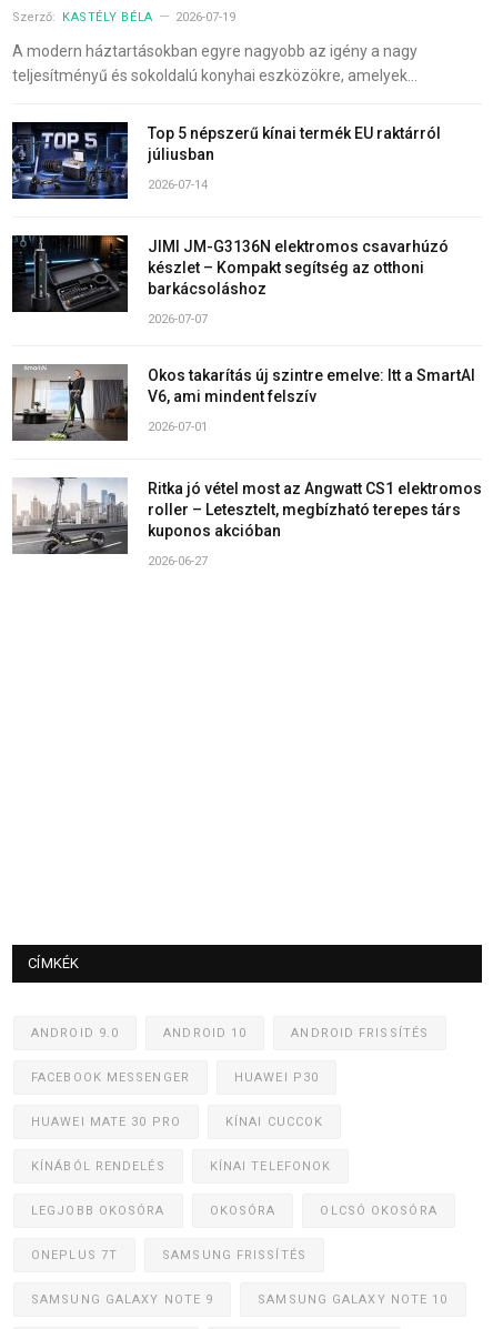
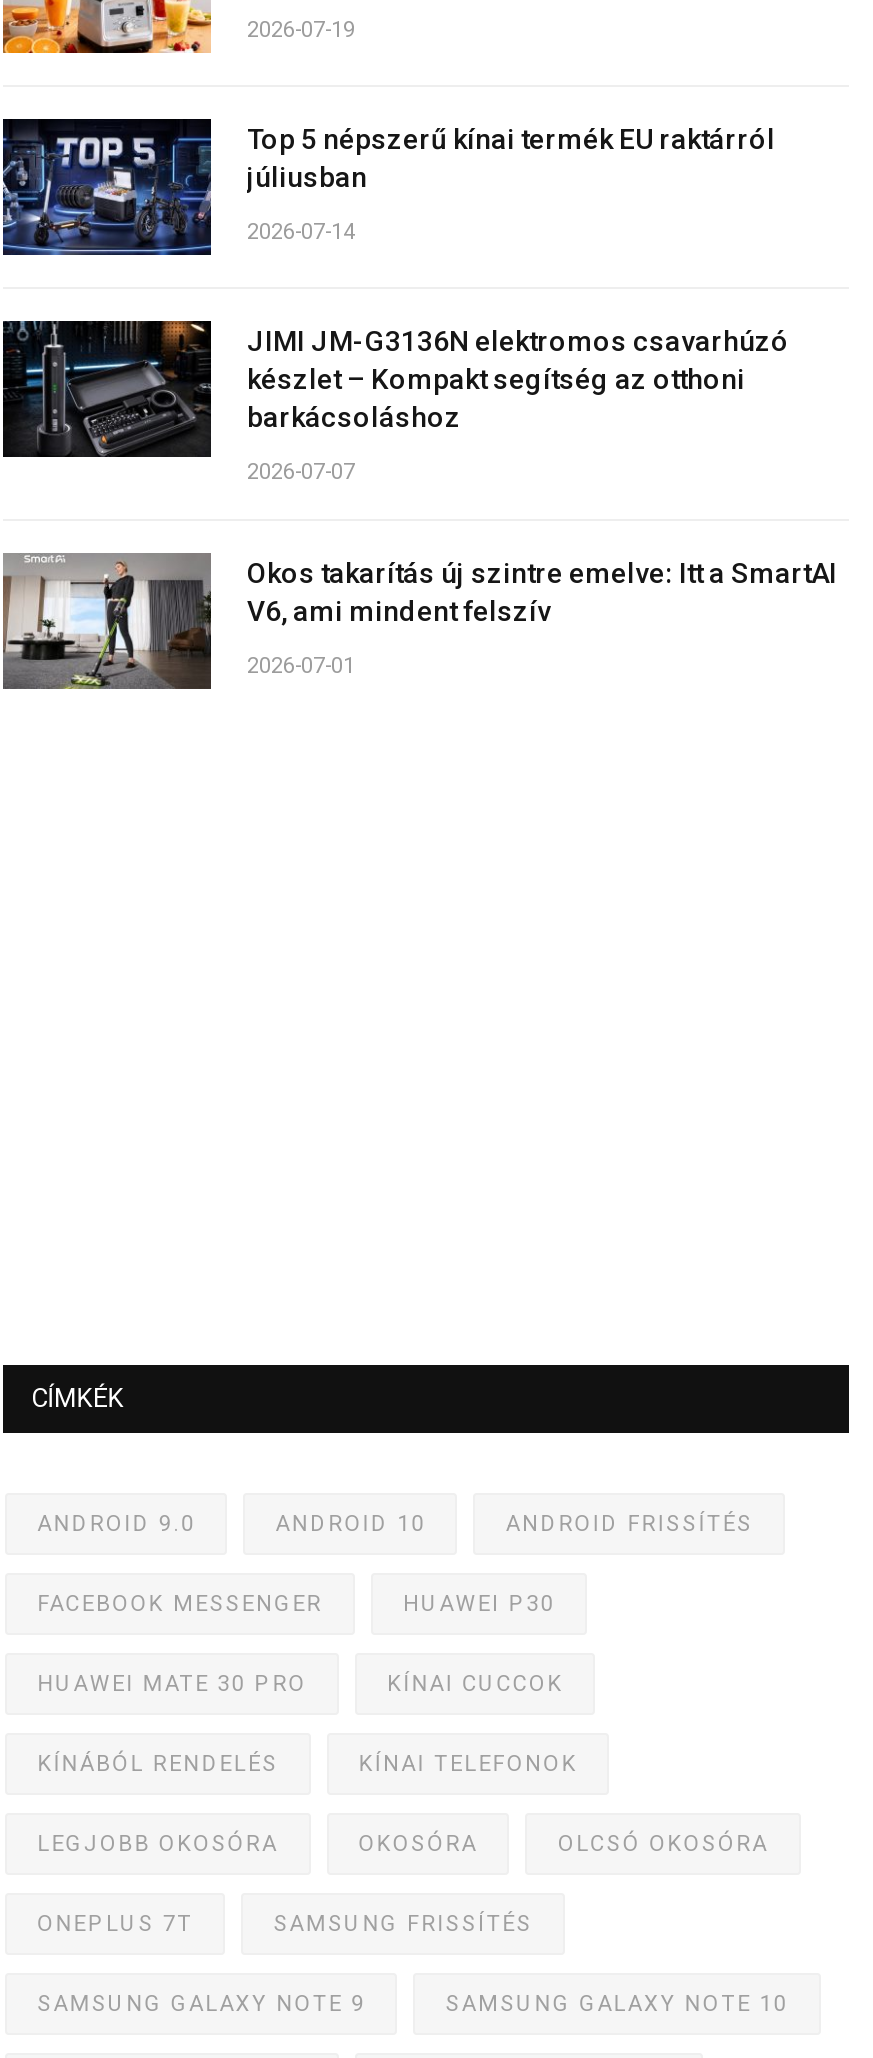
- Szerző: KASTÉLY BÉLA

- A modern háztartásokban egyre nagyobb az igény a nagy
- teljesítményű és sokoldalú konyhai eszközökre, amelyek…

- [image]
- Ritka jó vétel most az Angwatt CS1 elektromos
- roller – Letesztelt, megbízható terepes társ
- kuponos akcióban
- 2026-06-27
